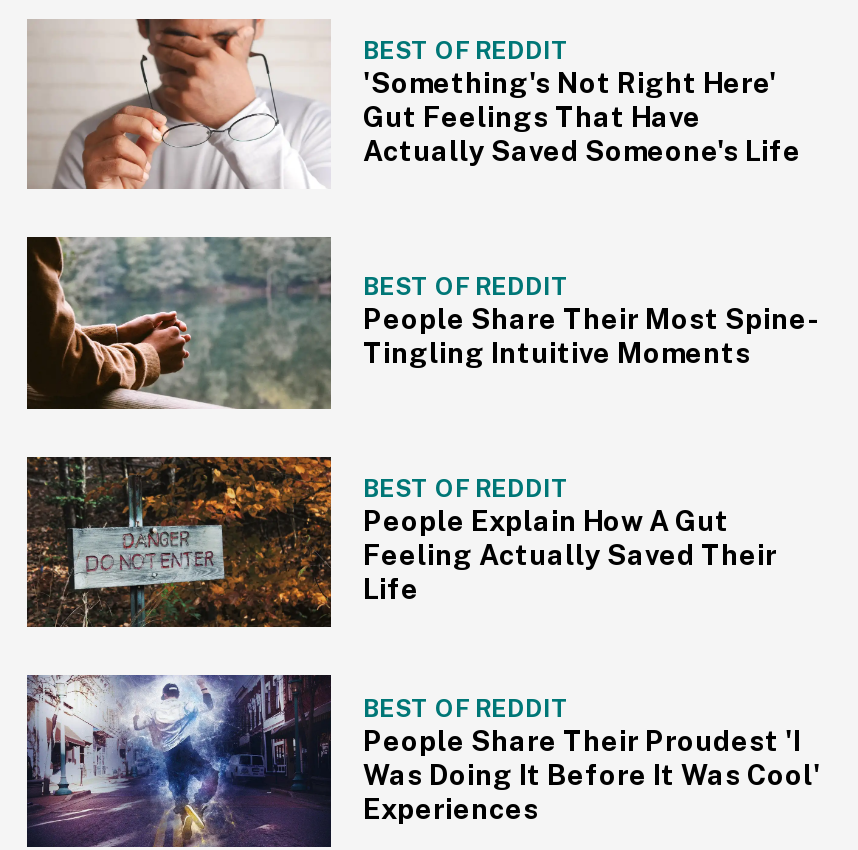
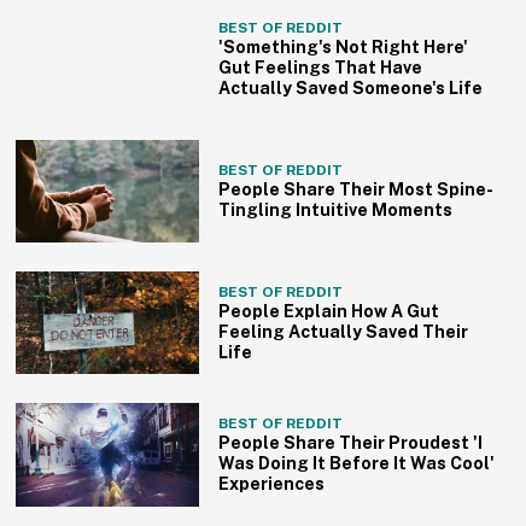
- [image]
